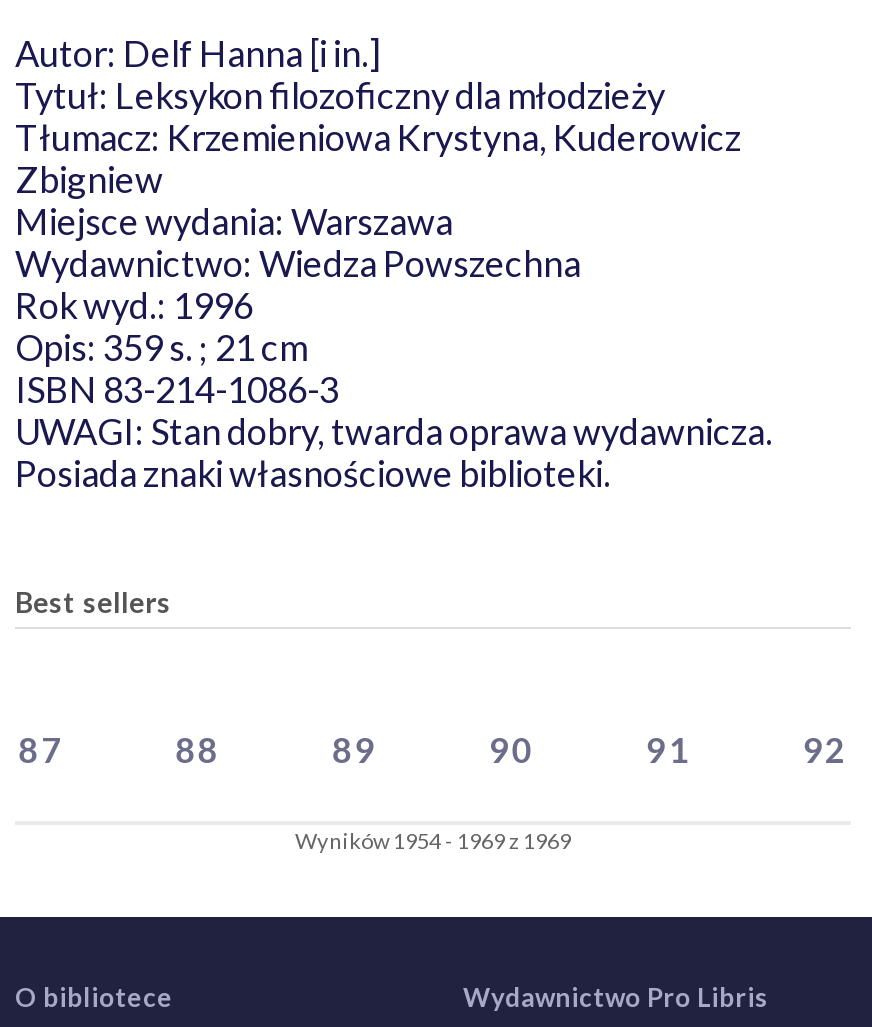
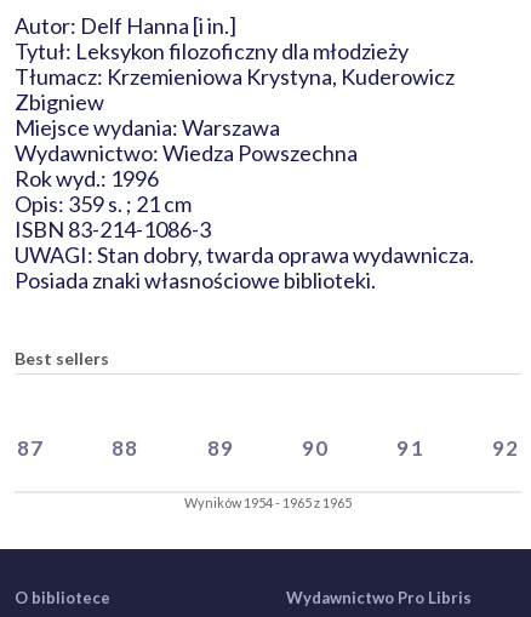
- Wyników 1954 - 1969 z 1969
+ Wyników 1954 - 1965 z 1965
